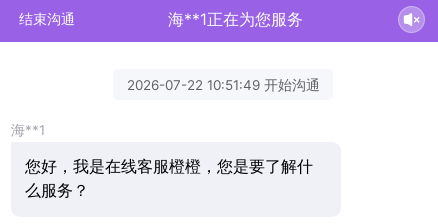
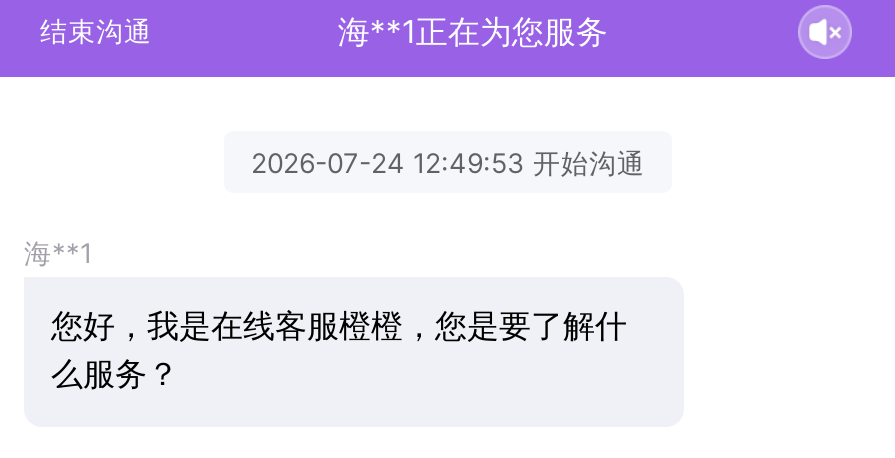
- 2026-07-22 10:51:49 开始沟通
+ 2026-07-24 12:49:53 开始沟通
